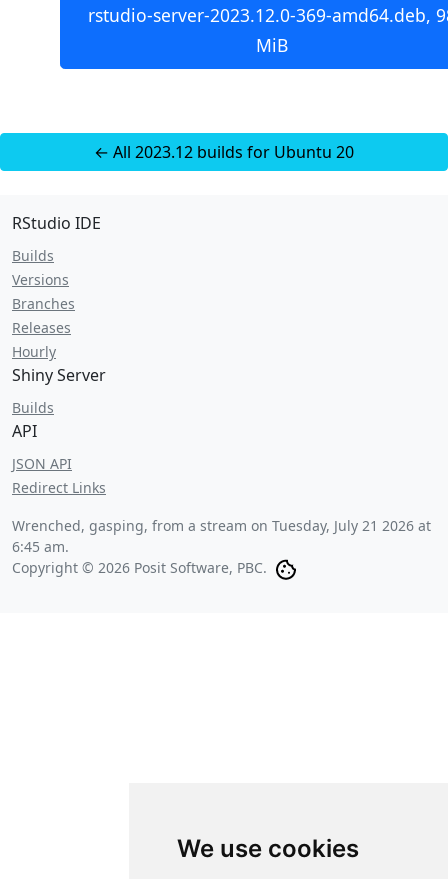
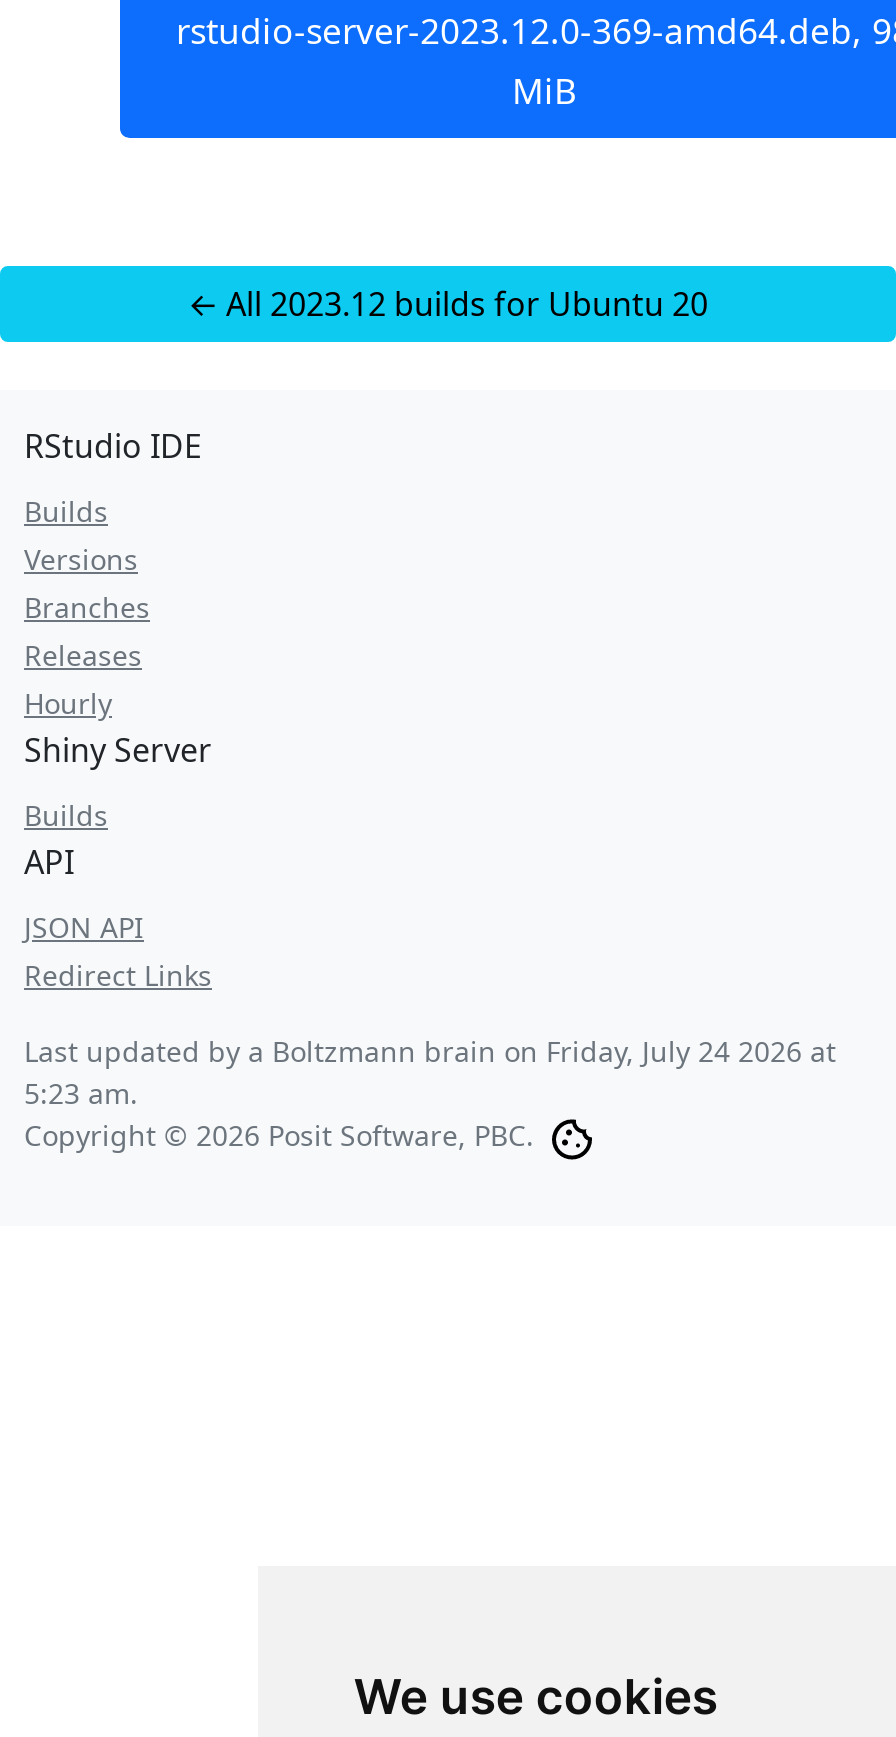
- Wrenched, gasping, from a stream on Tuesday, July 21 2026 at
- 6:45 am.
+ Last updated by a Boltzmann brain on Friday, July 24 2026 at
+ 5:23 am.
